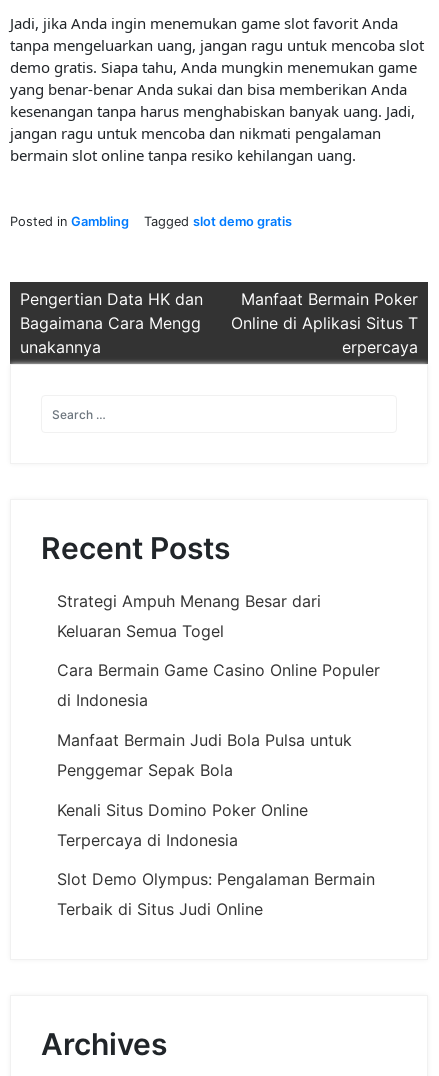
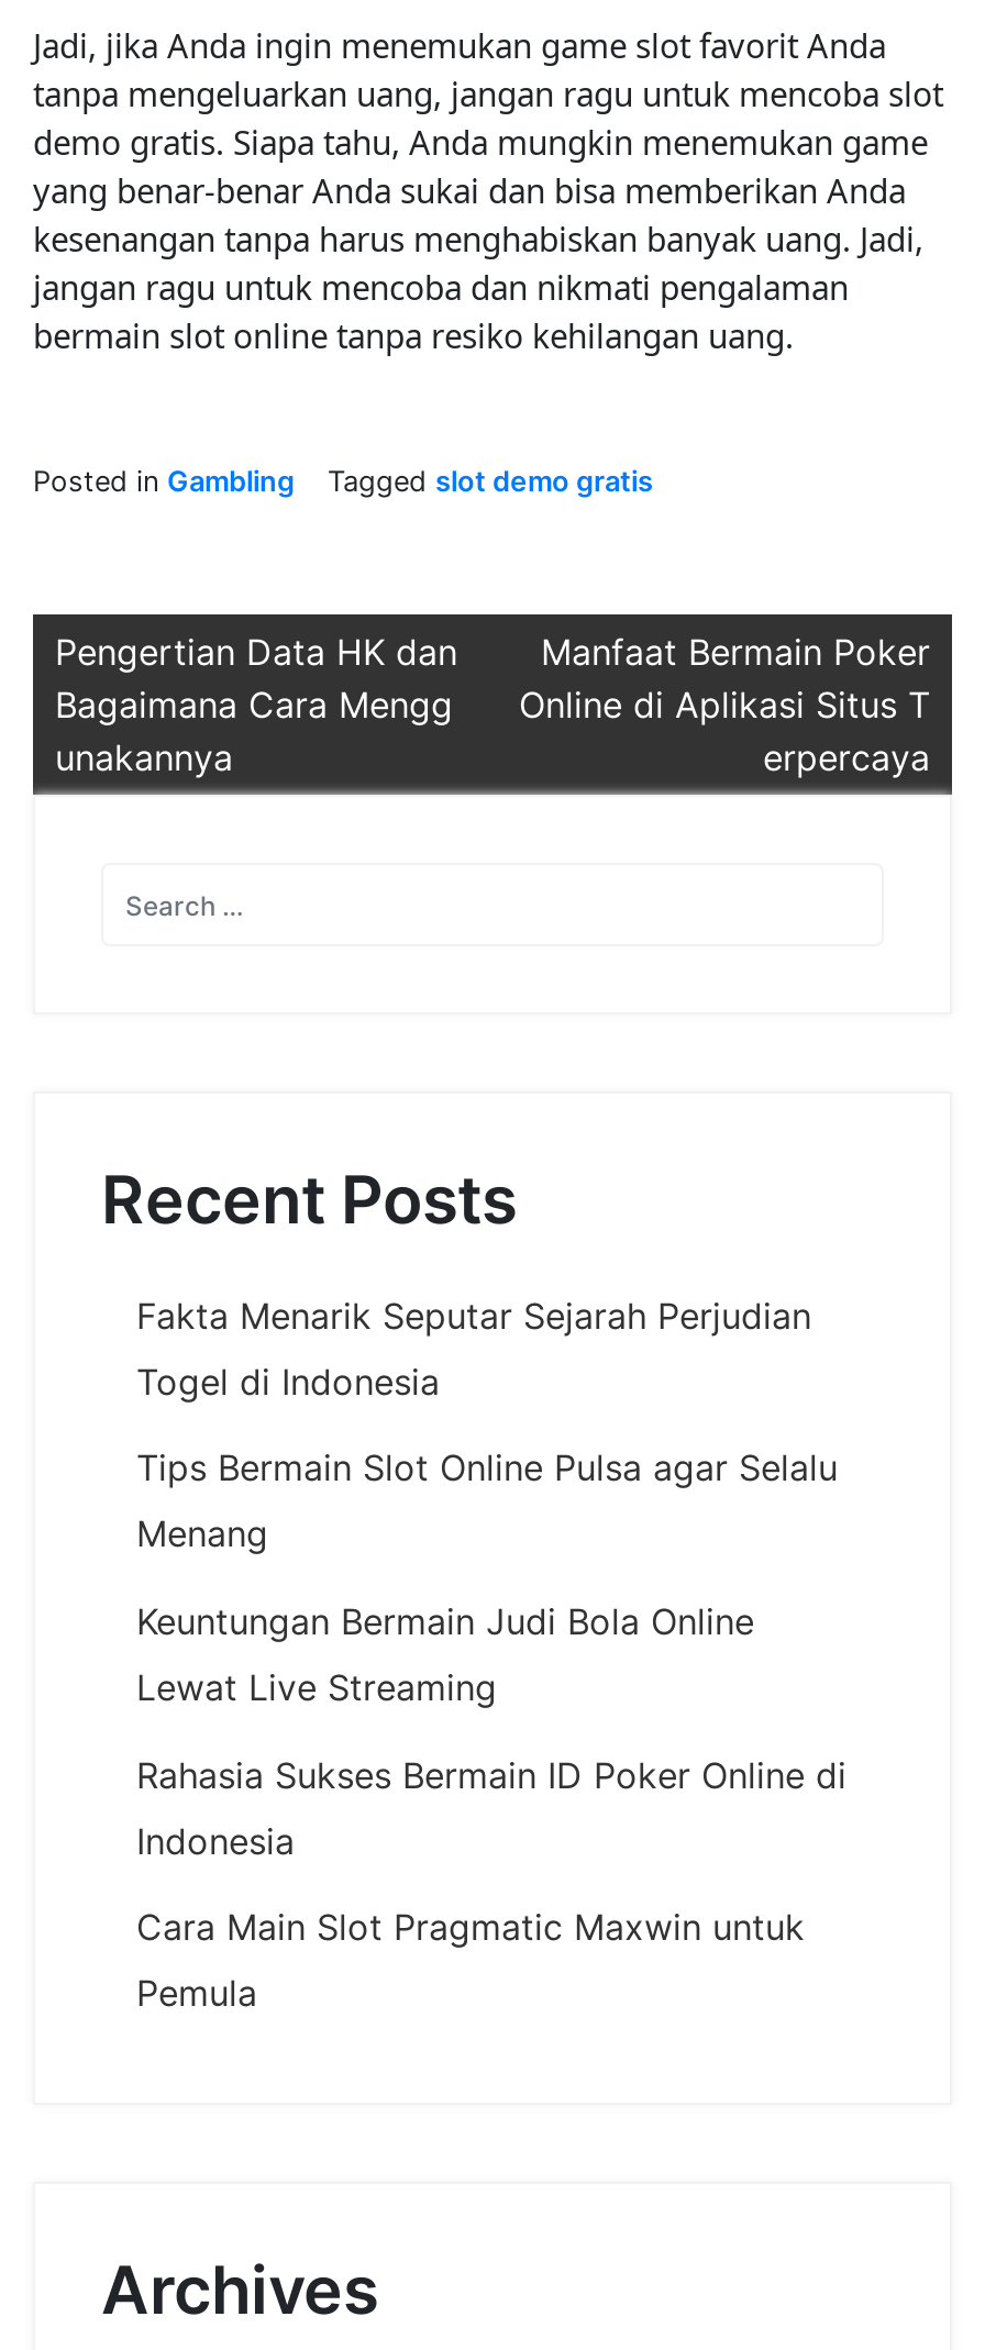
- Strategi Ampuh Menang Besar dari
+ Fakta Menarik Seputar Sejarah Perjudian

- Keluaran Semua Togel
+ Togel di Indonesia

- Cara Bermain Game Casino Online Populer
+ Tips Bermain Slot Online Pulsa agar Selalu

- di Indonesia
+ Menang

- Manfaat Bermain Judi Bola Pulsa untuk
+ Keuntungan Bermain Judi Bola Online

- Penggemar Sepak Bola
+ Lewat Live Streaming

- Kenali Situs Domino Poker Online
+ Rahasia Sukses Bermain ID Poker Online di

- Terpercaya di Indonesia
+ Indonesia

- Slot Demo Olympus: Pengalaman Bermain
+ Cara Main Slot Pragmatic Maxwin untuk

- Terbaik di Situs Judi Online
+ Pemula
